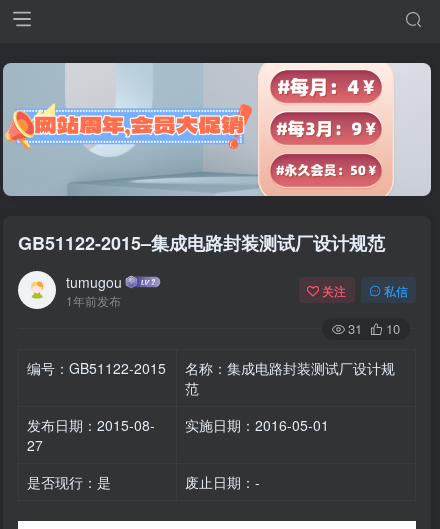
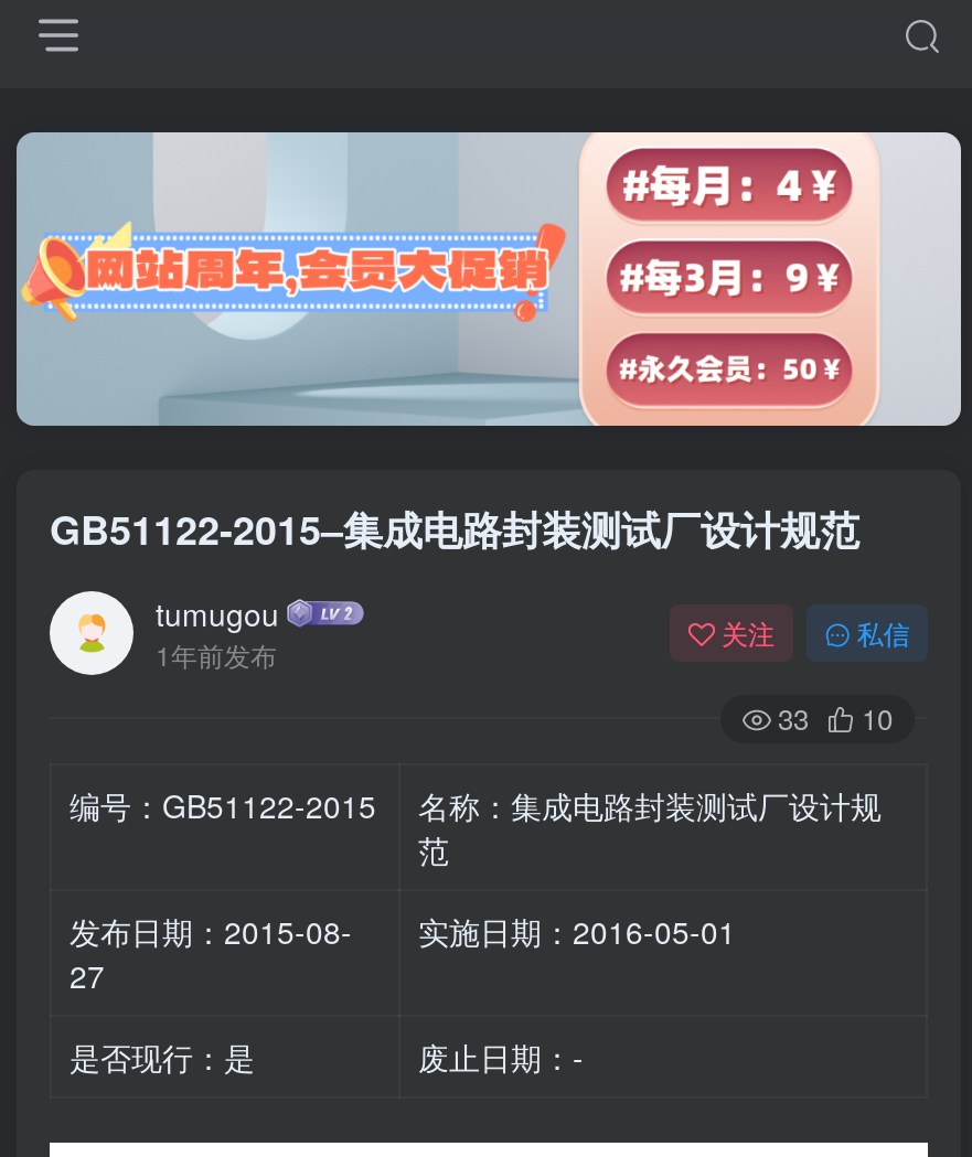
- 31 10
+ 33 10
